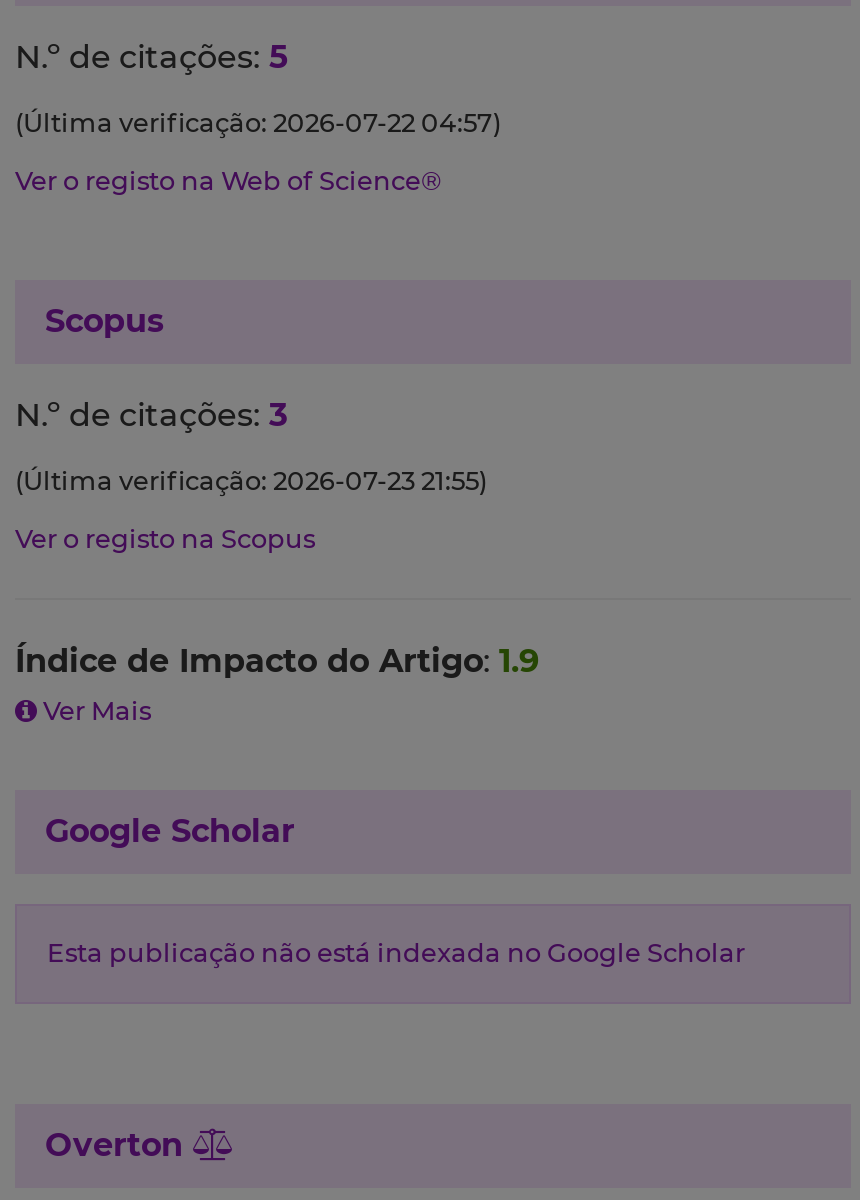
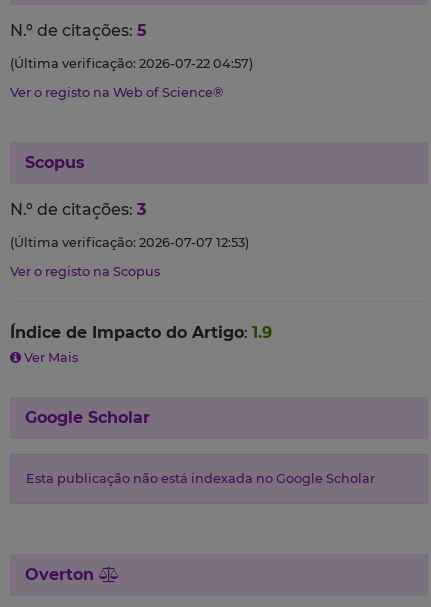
- (Última verificação: 2026-07-23 21:55)
+ (Última verificação: 2026-07-07 12:53)
